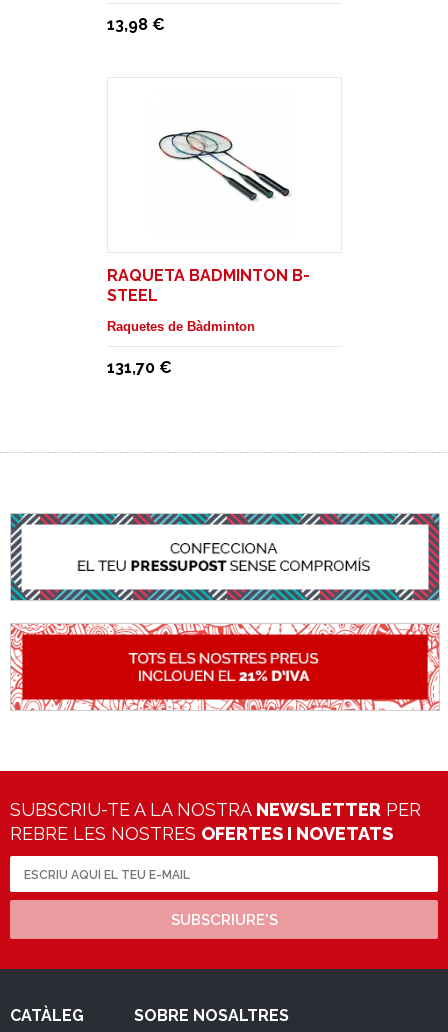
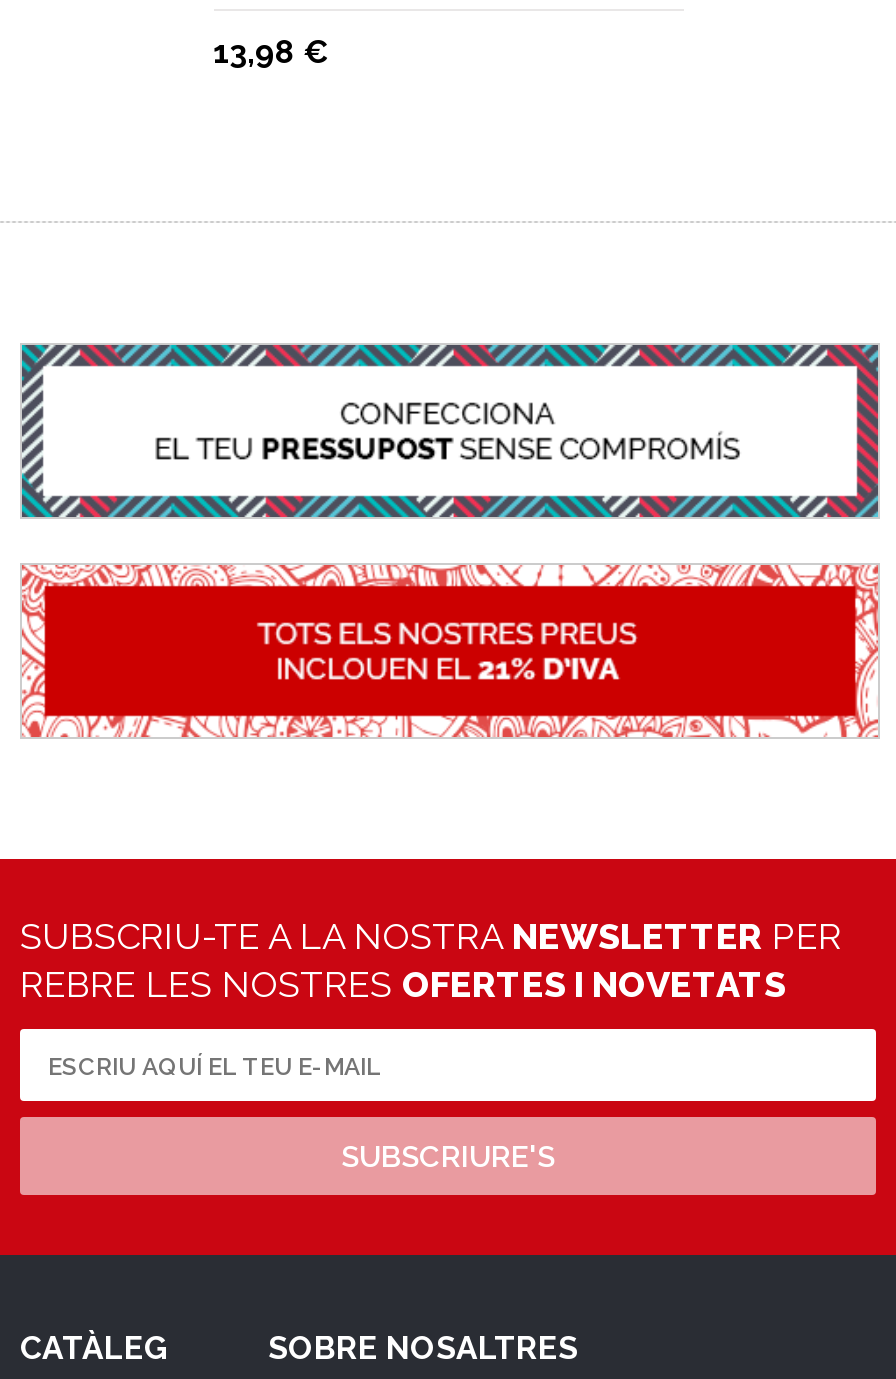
- [image]

- RAQUETA BADMINTON B-
- STEEL
- Raquetes de Bàdminton
- 131,70 €
